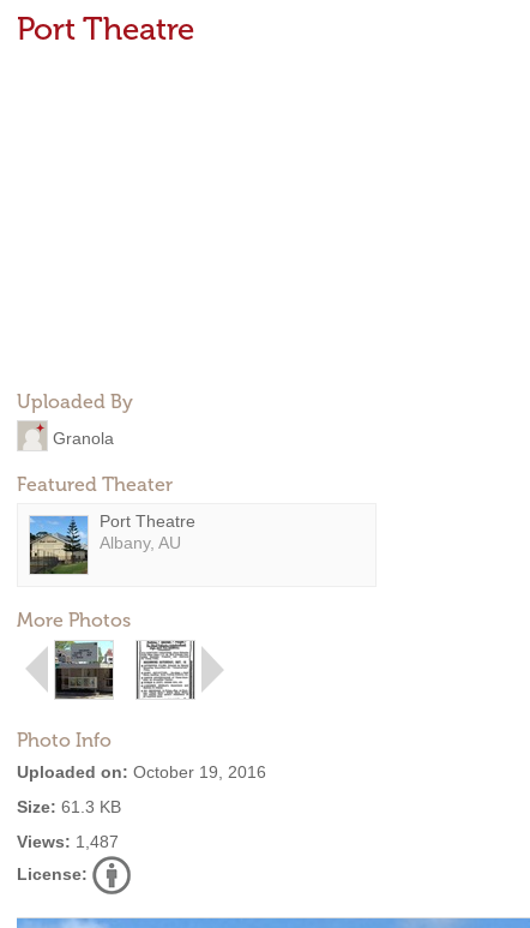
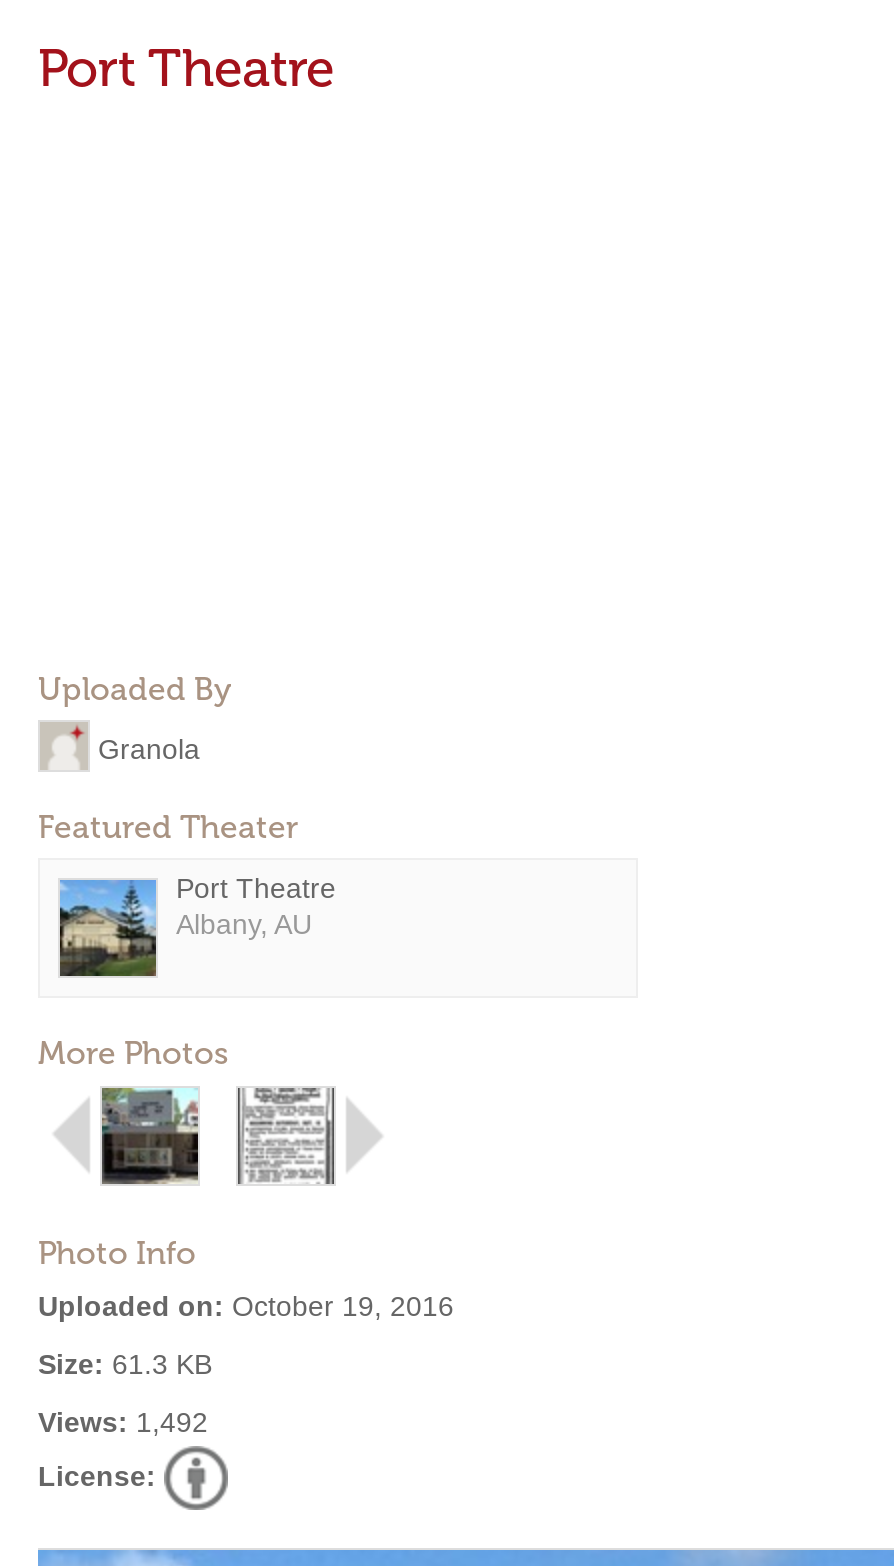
- Views: 1,487
+ Views: 1,492
